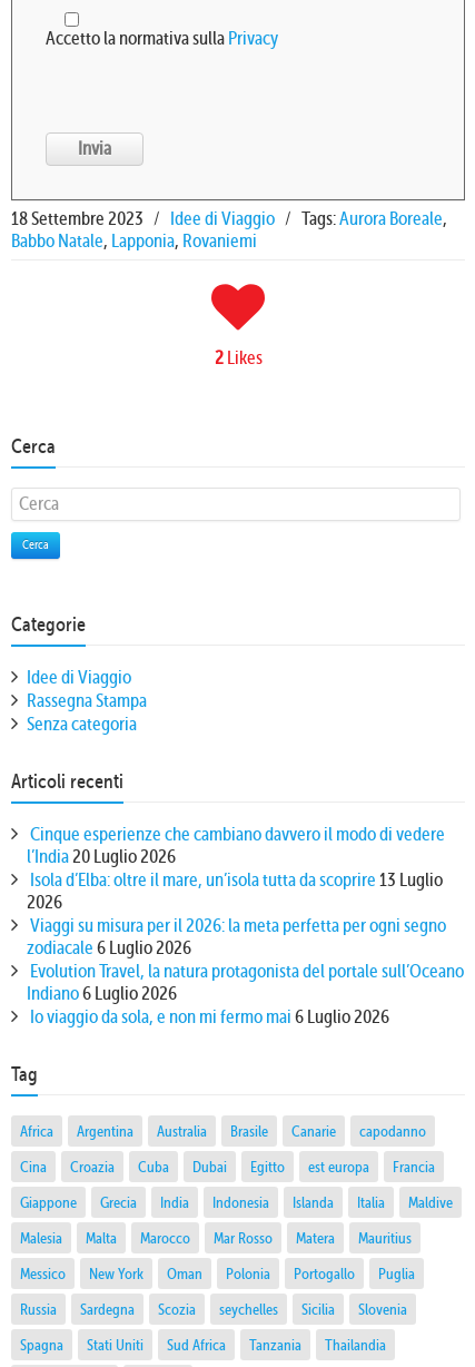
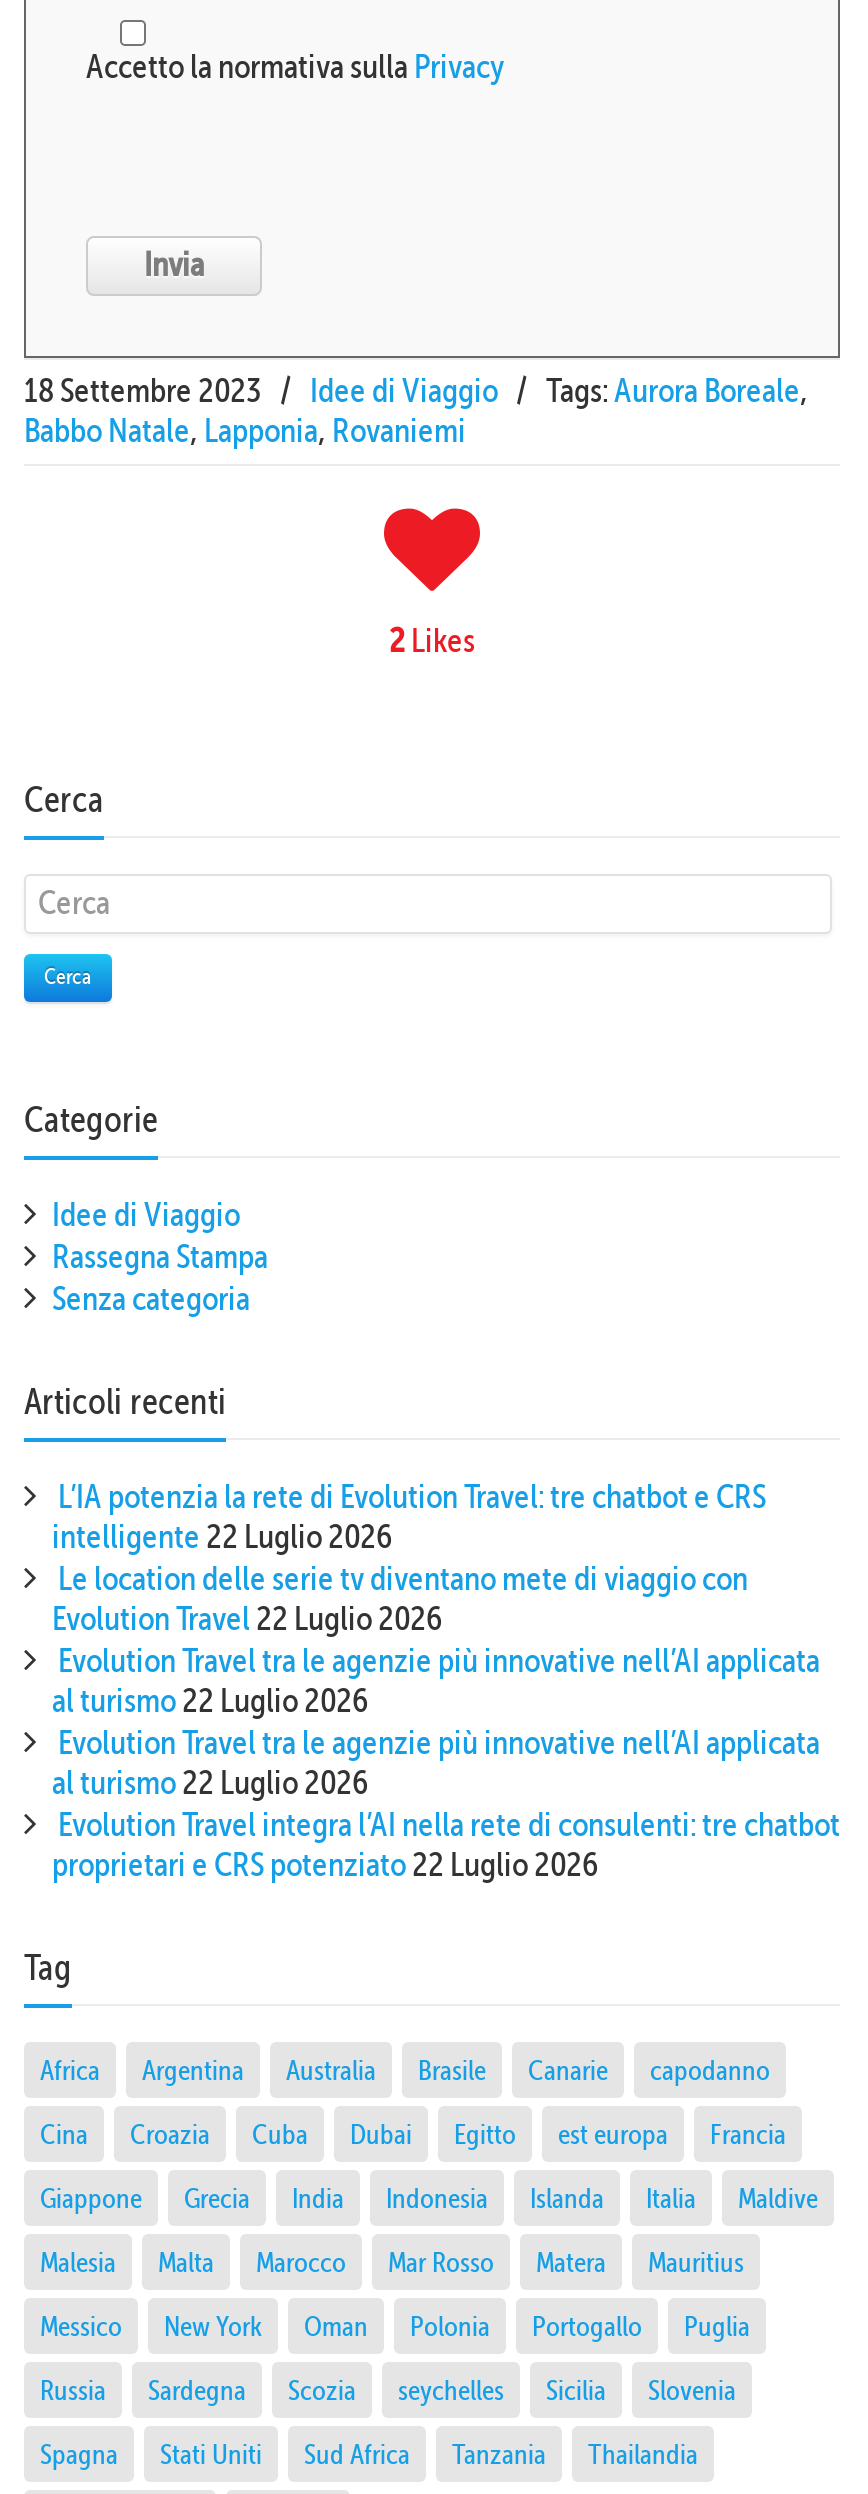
- Cinque esperienze che cambiano davvero il modo di vedere
- l’India 20 Luglio 2026
- Isola d’Elba: oltre il mare, un’isola tutta da scoprire 13 Luglio
- 2026
- Viaggi su misura per il 2026: la meta perfetta per ogni segno
- zodiacale 6 Luglio 2026
- Evolution Travel, la natura protagonista del portale sull’Oceano
- Indiano 6 Luglio 2026
- Io viaggio da sola, e non mi fermo mai 6 Luglio 2026
+ L’IA potenzia la rete di Evolution Travel: tre chatbot e CRS
+ intelligente 22 Luglio 2026
+ Le location delle serie tv diventano mete di viaggio con
+ Evolution Travel 22 Luglio 2026
+ Evolution Travel tra le agenzie più innovative nell’AI applicata
+ al turismo 22 Luglio 2026
+ Evolution Travel tra le agenzie più innovative nell’AI applicata
+ al turismo 22 Luglio 2026
+ Evolution Travel integra l’AI nella rete di consulenti: tre chatbot
+ proprietari e CRS potenziato 22 Luglio 2026
